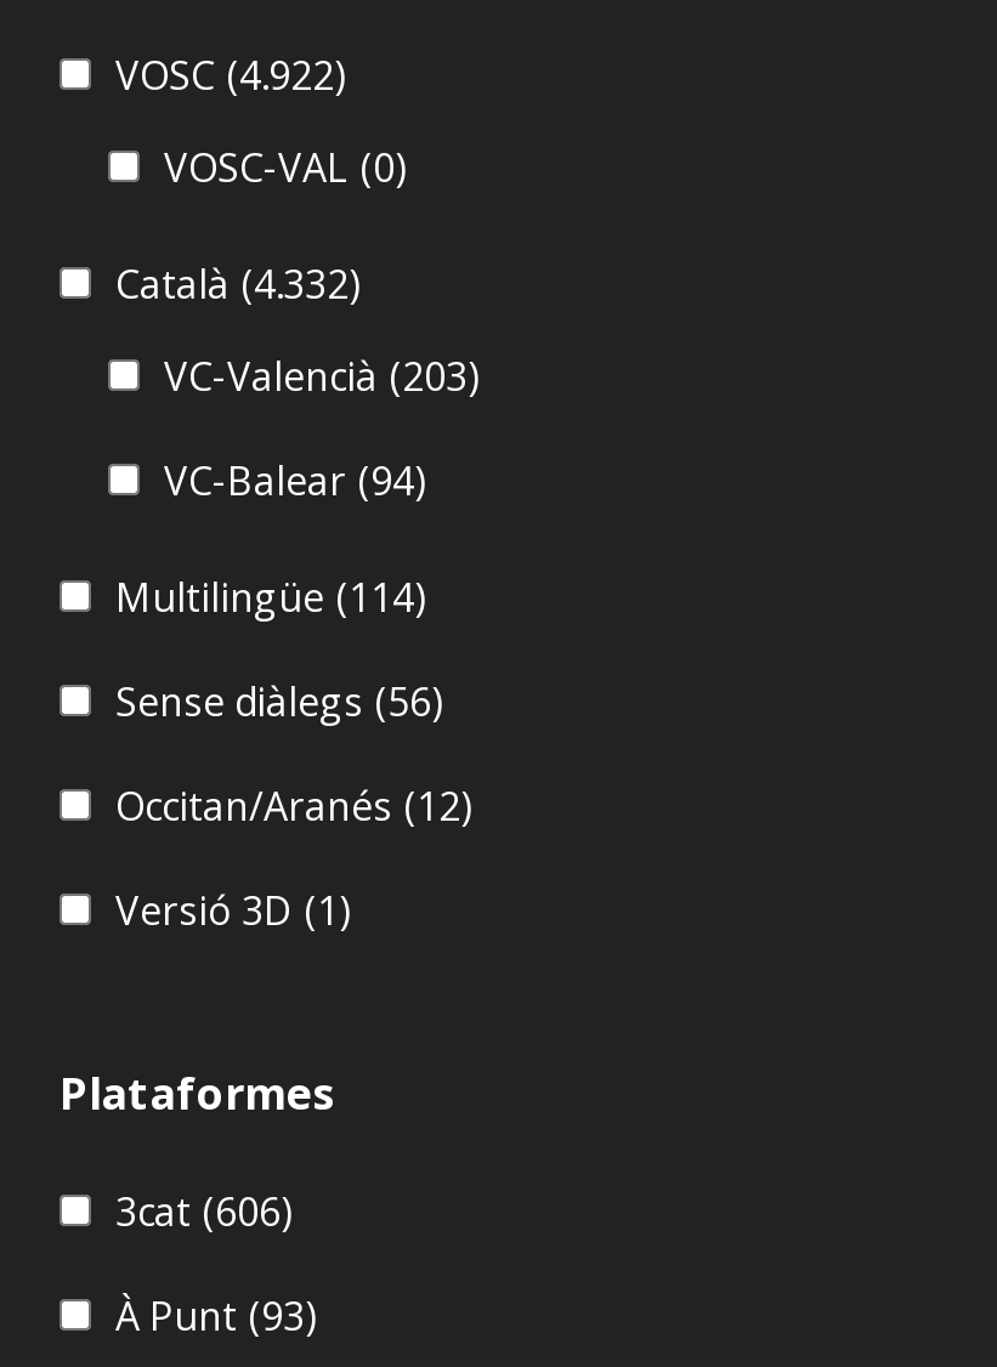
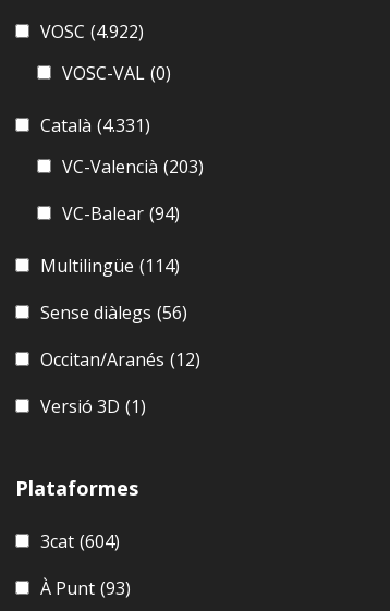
- Català (4.332)
+ Català (4.331)

- 3cat (606)
+ 3cat (604)
